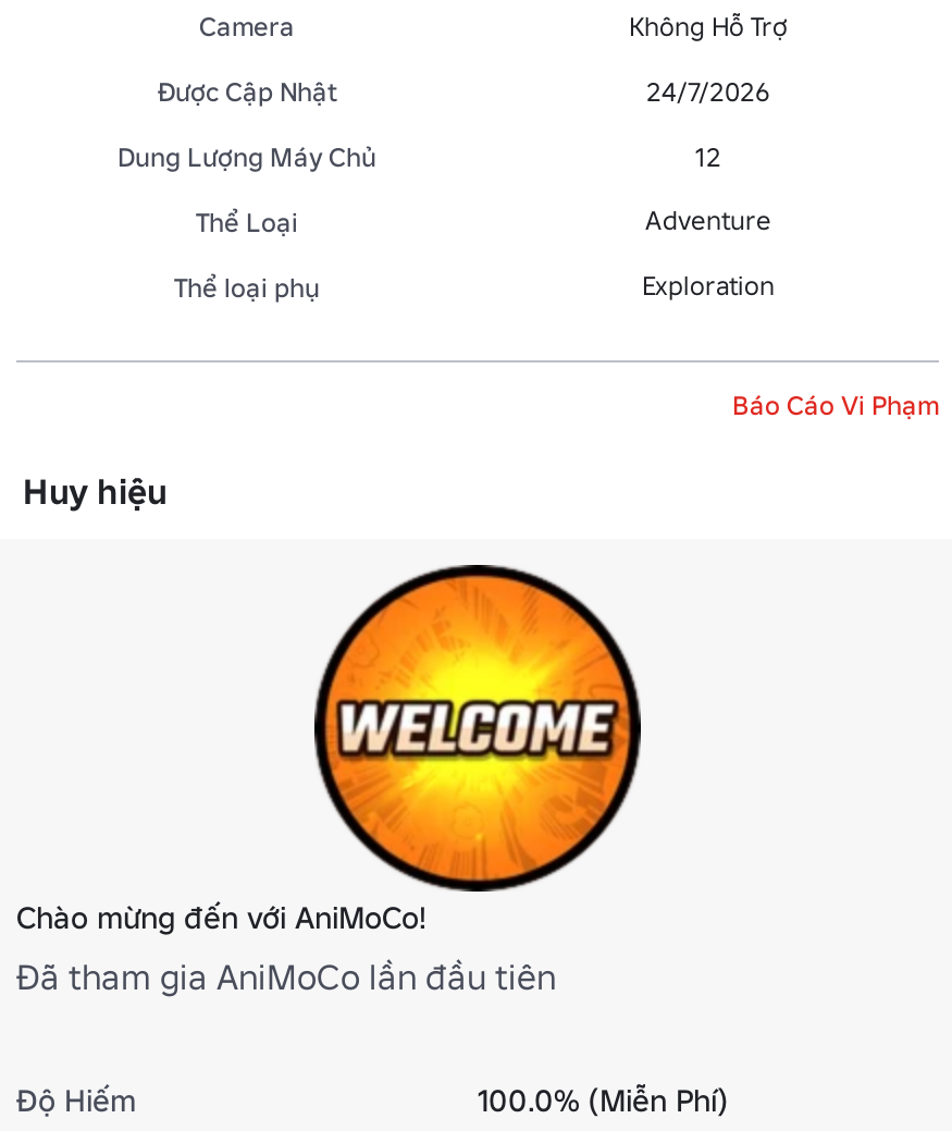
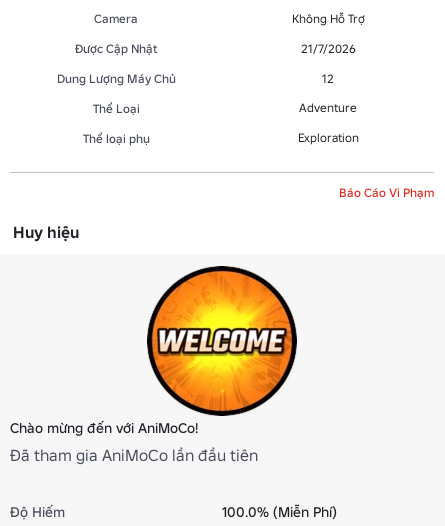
- 24/7/2026
+ 21/7/2026
